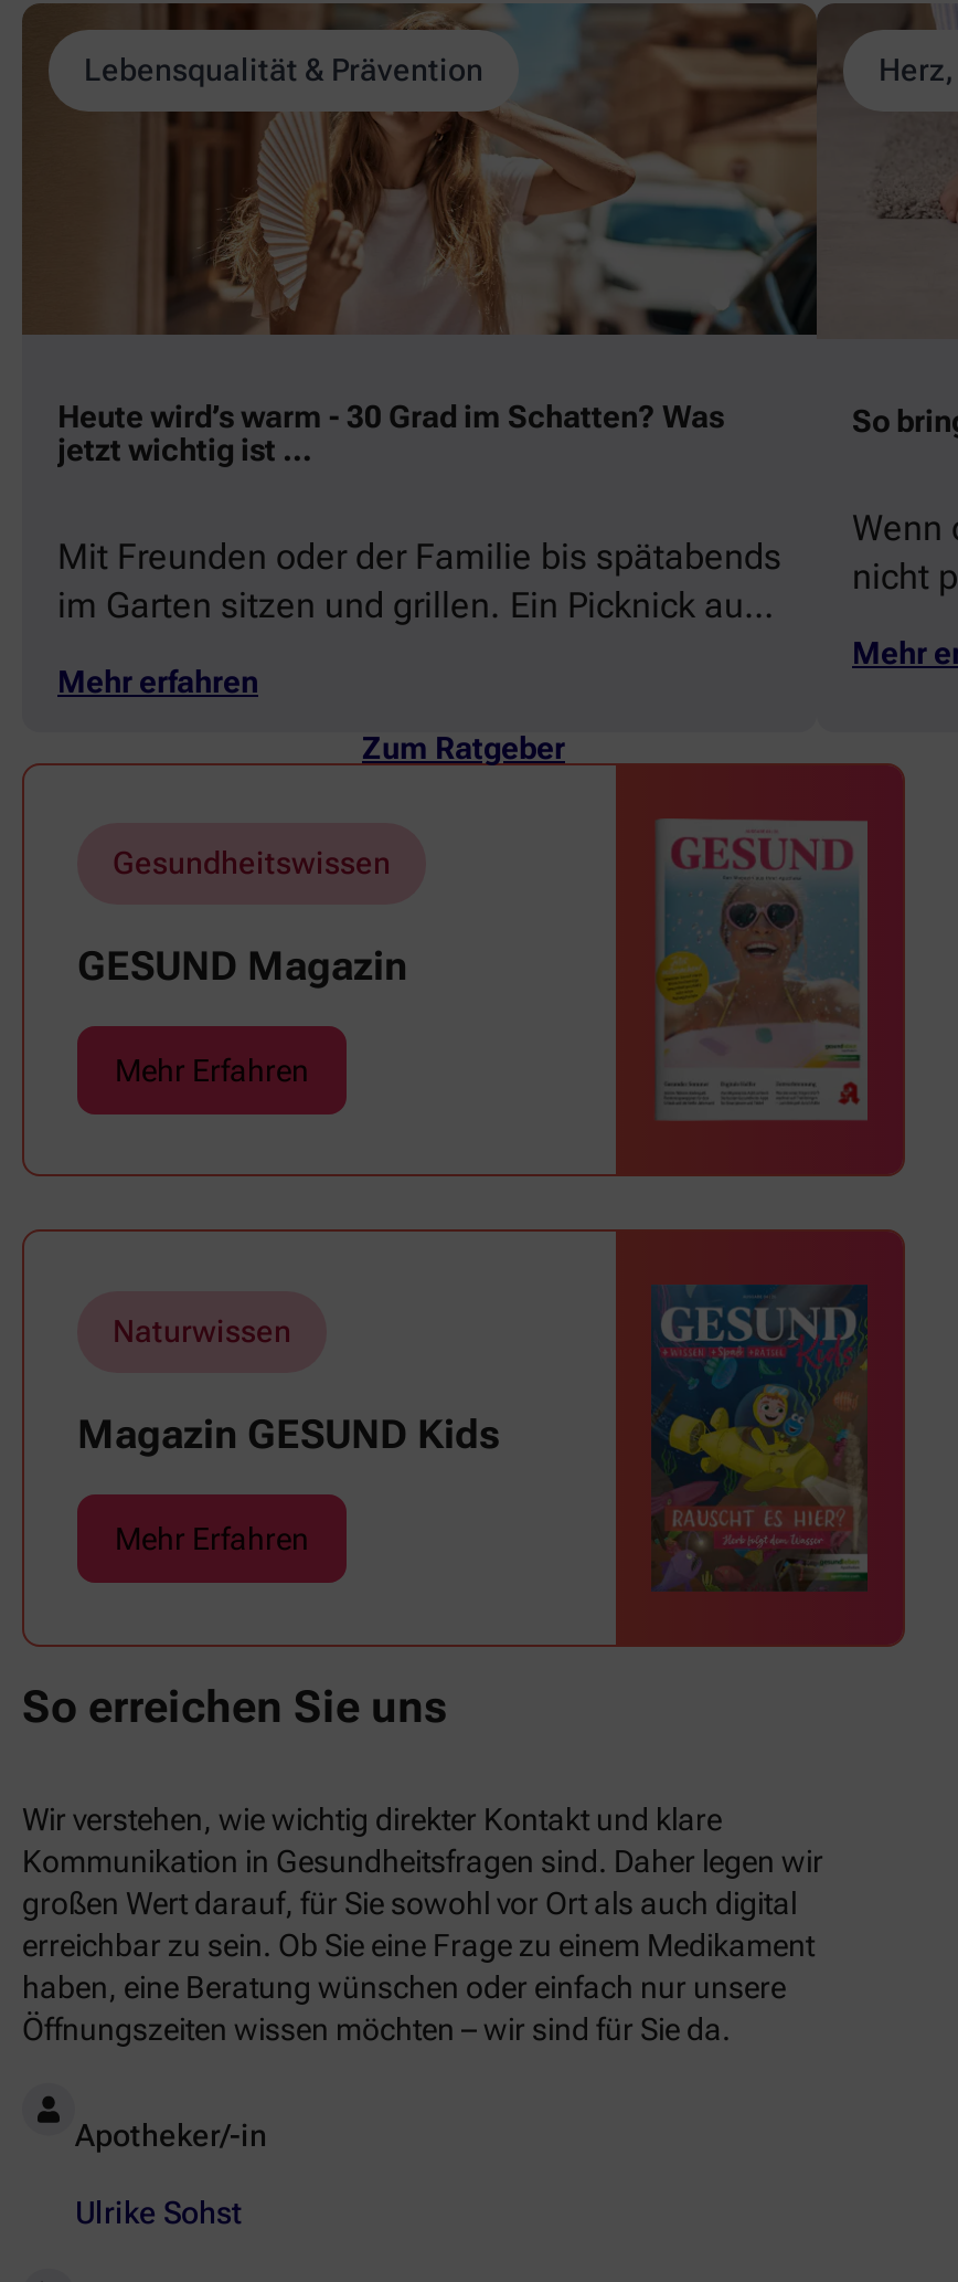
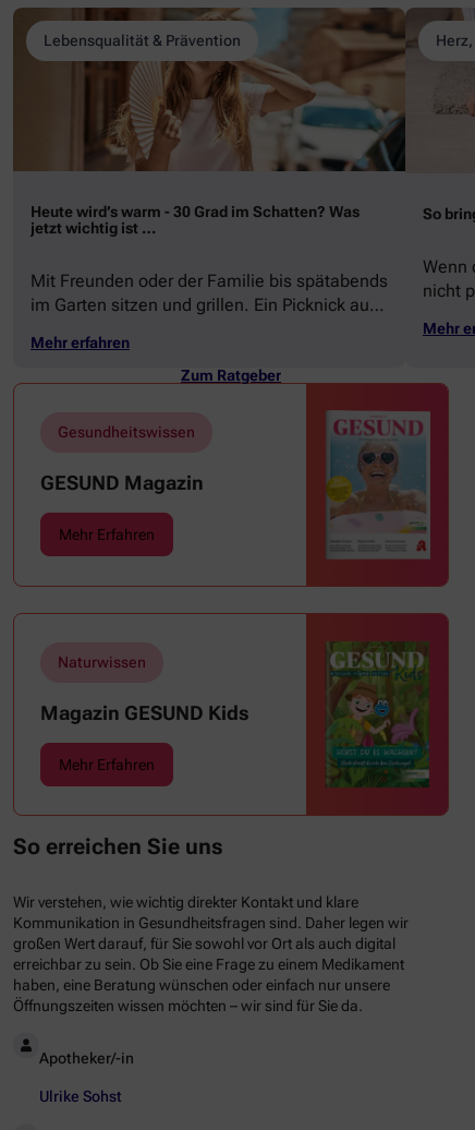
- [image]
+ [image]
